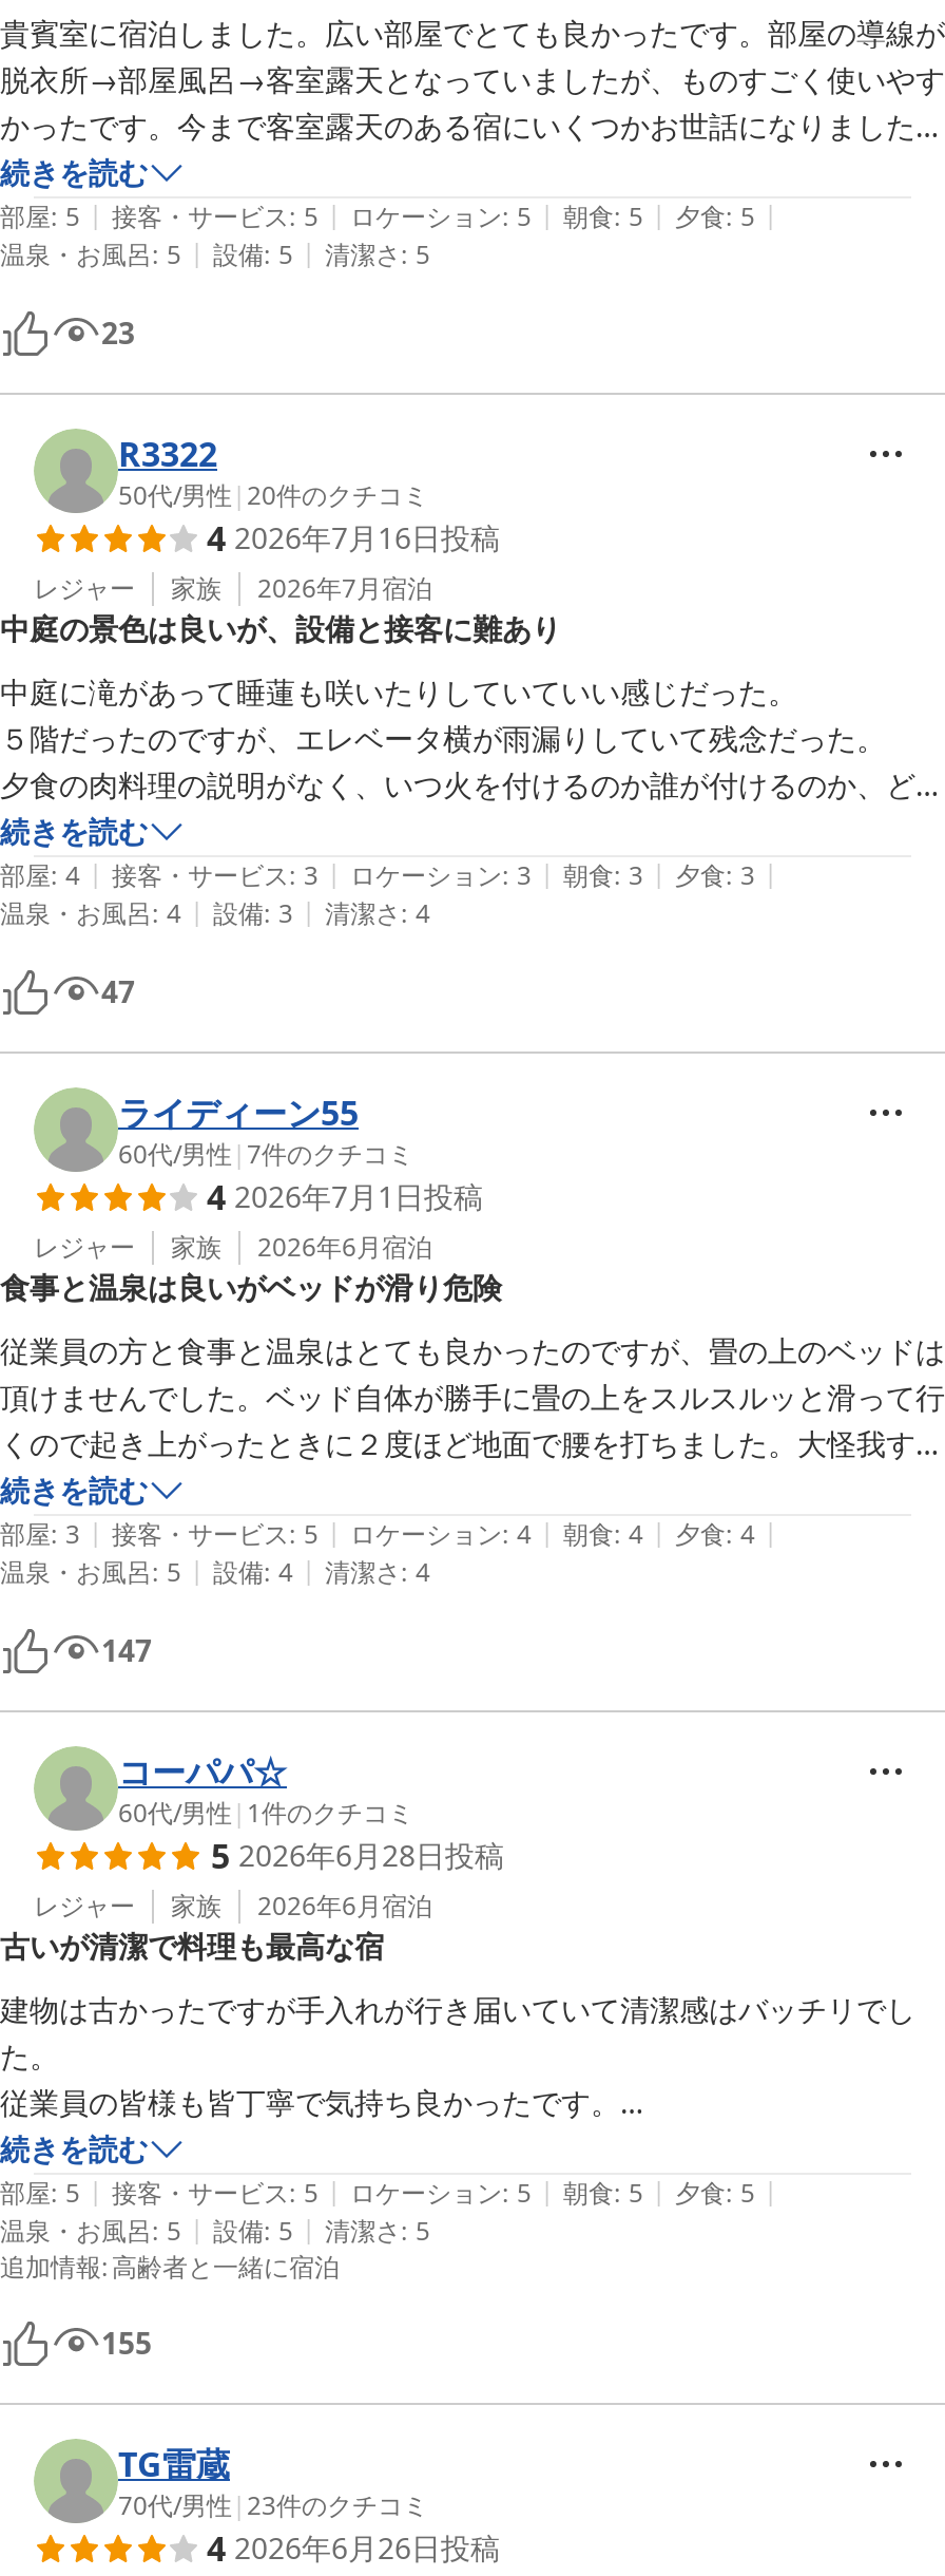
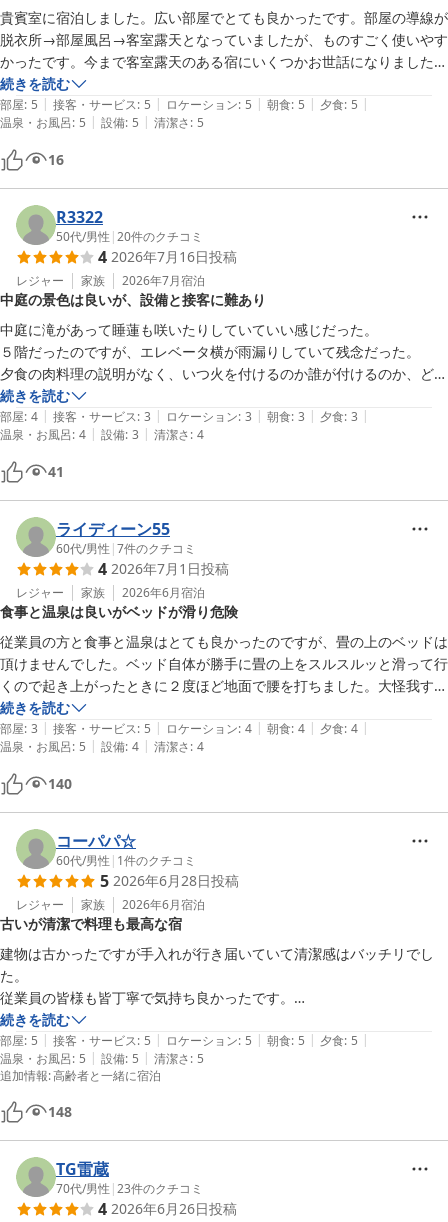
- 23
+ 16

- 47
+ 41

- 147
+ 140

- 155
+ 148
